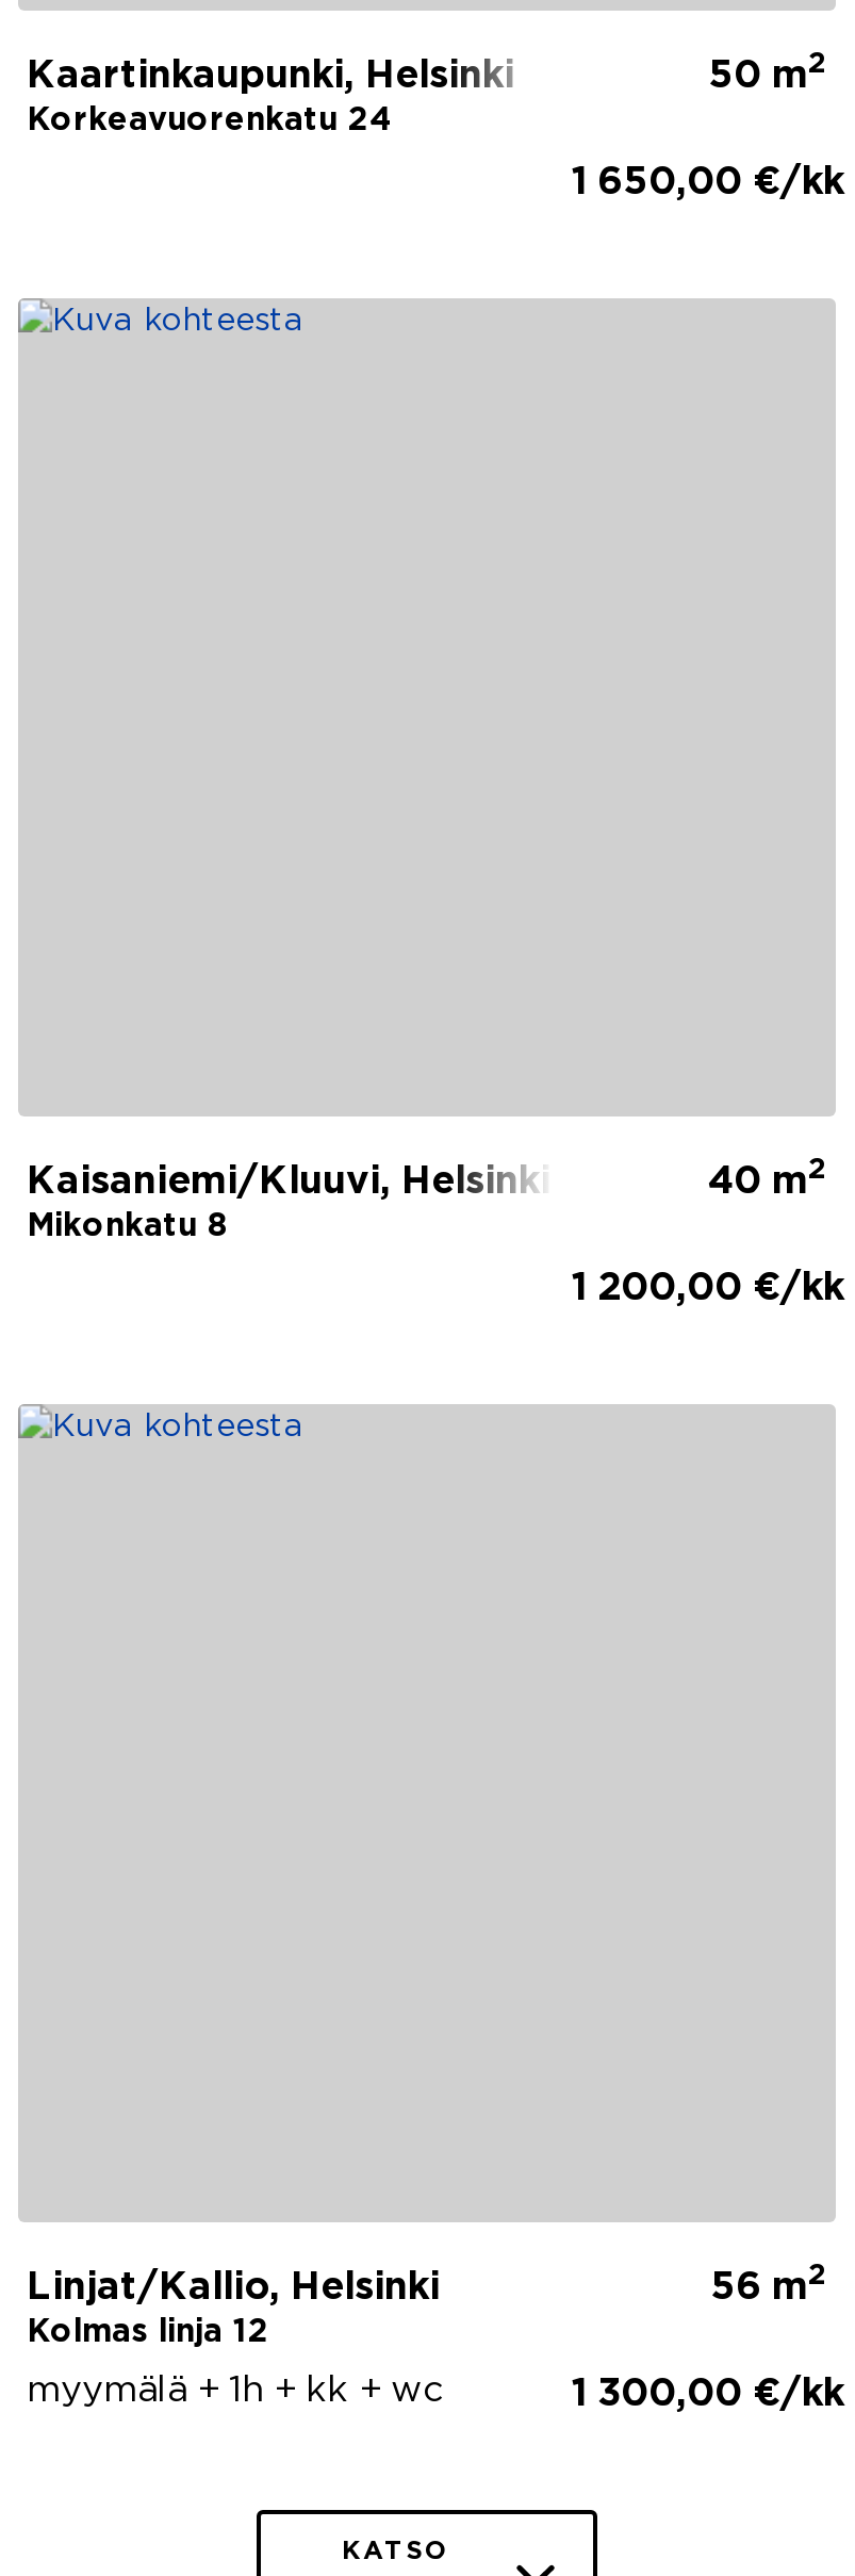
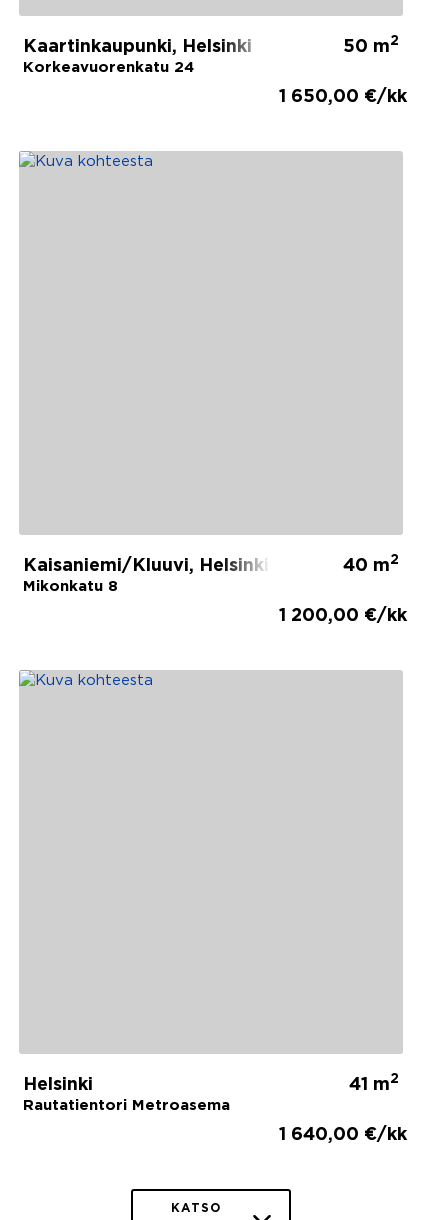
- Linjat/Kallio, Helsinki
- Kolmas linja 12
+ Helsinki
+ Rautatientori Metroasema

- 56 m2
+ 41 m2

- myymälä + 1h + kk + wc
- 1 300,00 €/kk
+ 1 640,00 €/kk
